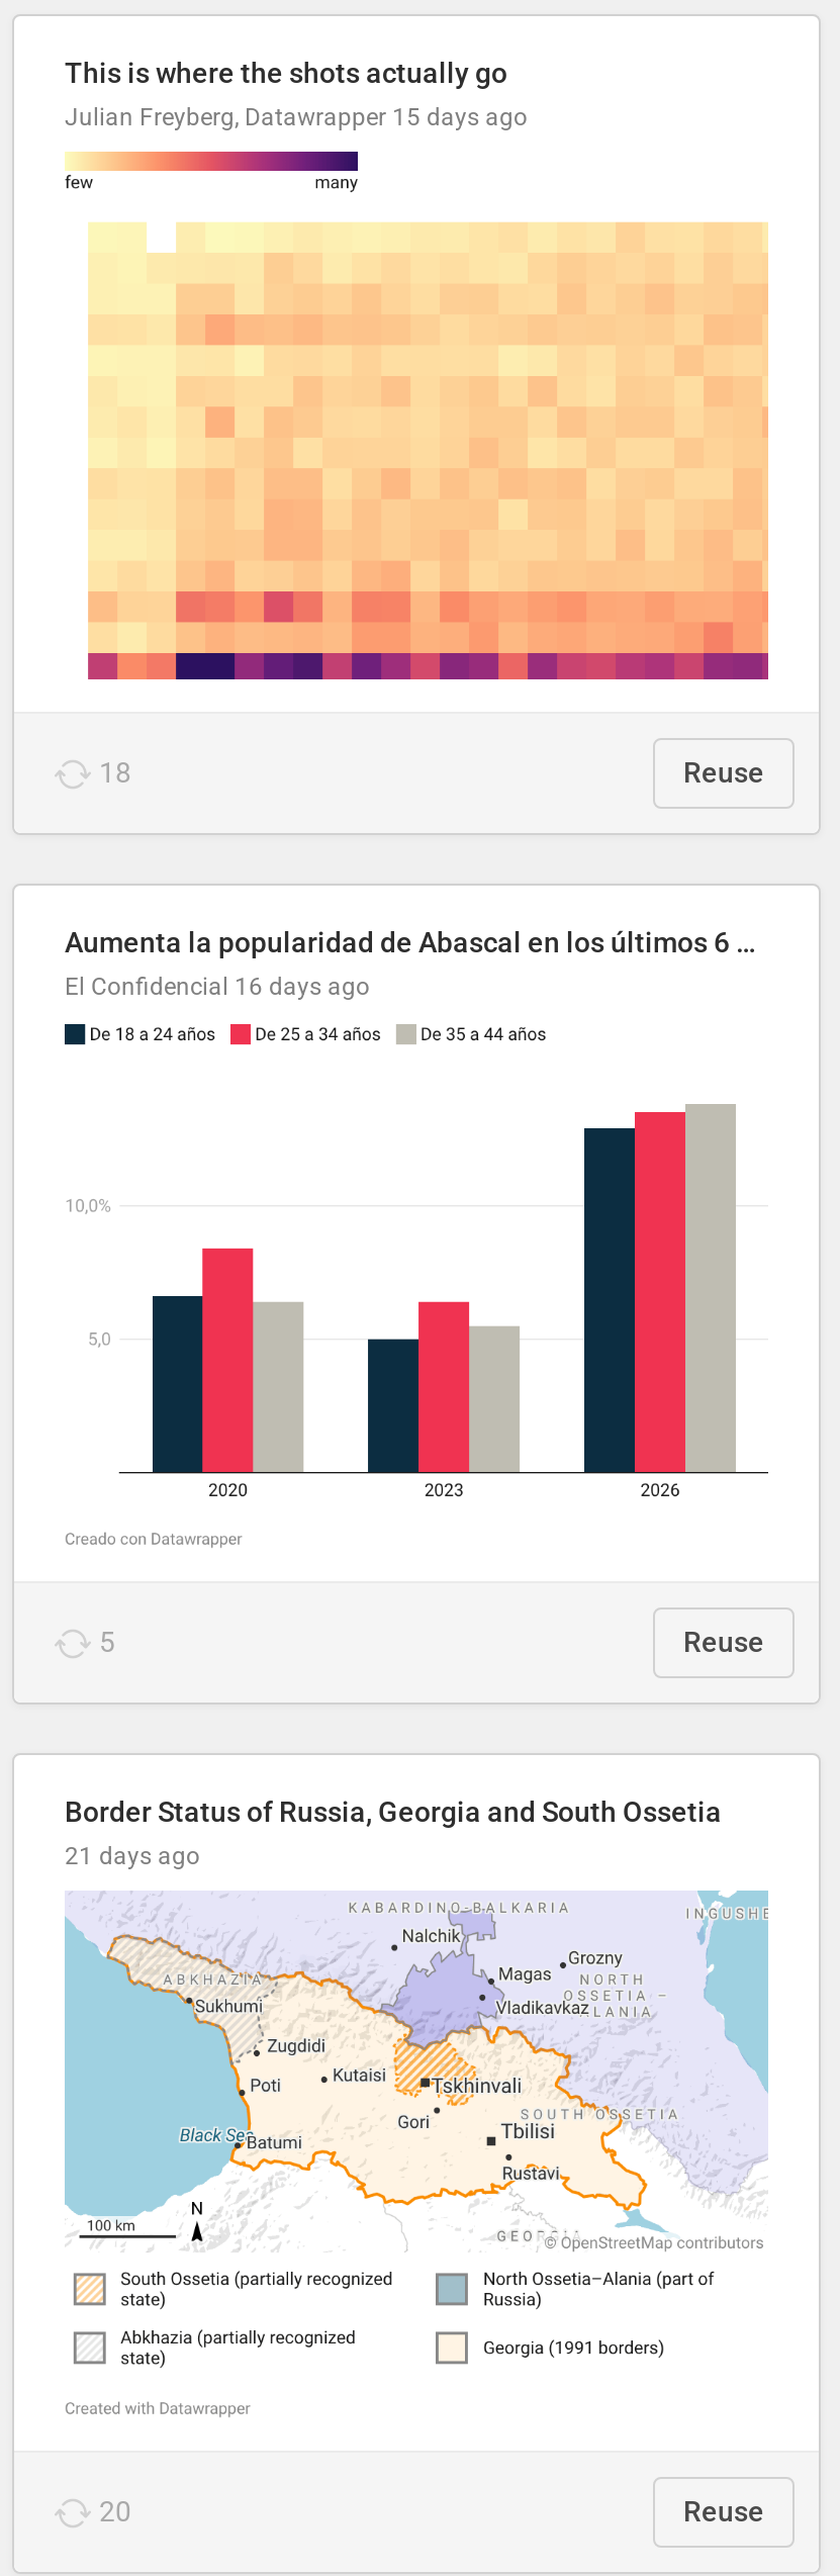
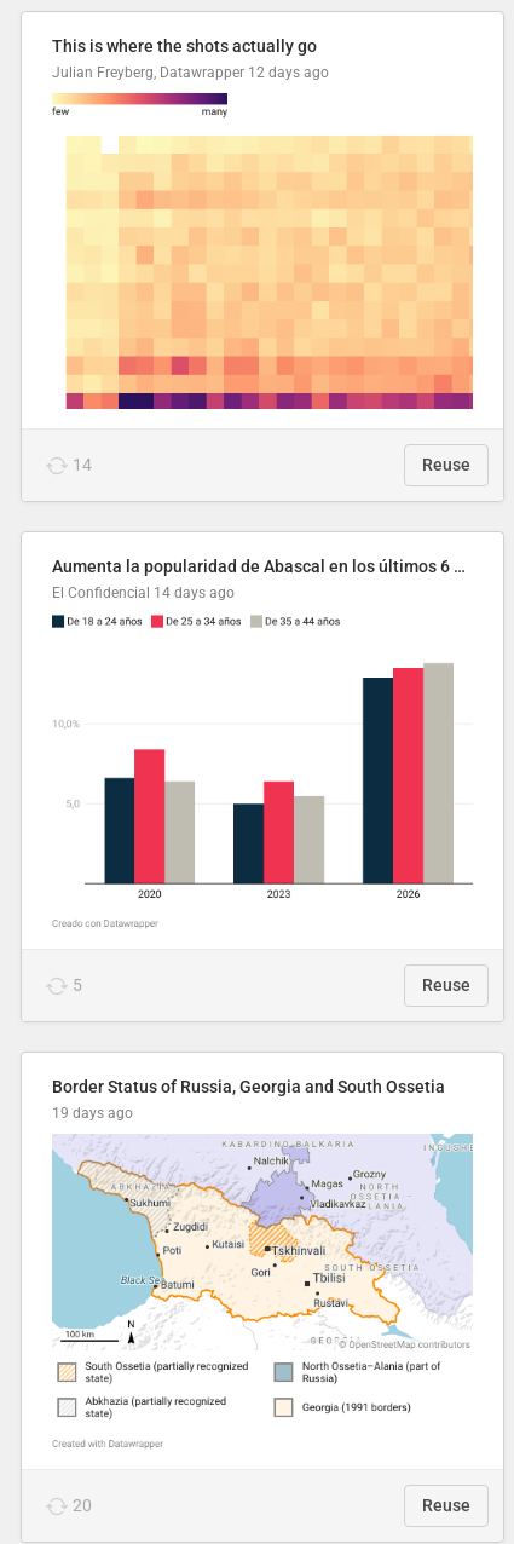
- Julian Freyberg, Datawrapper 15 days ago
+ Julian Freyberg, Datawrapper 12 days ago

- 18
+ 14

- El Confidencial 16 days ago
+ El Confidencial 14 days ago

- 21 days ago
+ 19 days ago
